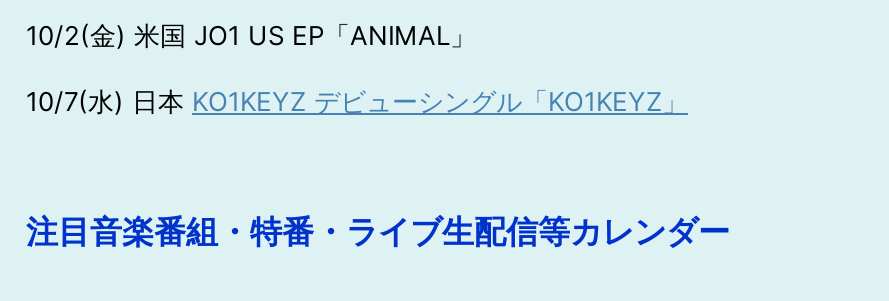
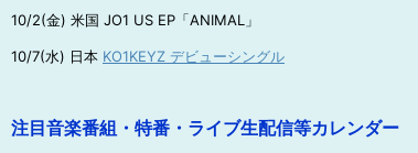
- 10/7(水) 日本KO1KEYZ デビューシングル「KO1KEYZ」
+ 10/7(水) 日本KO1KEYZ デビューシングル
